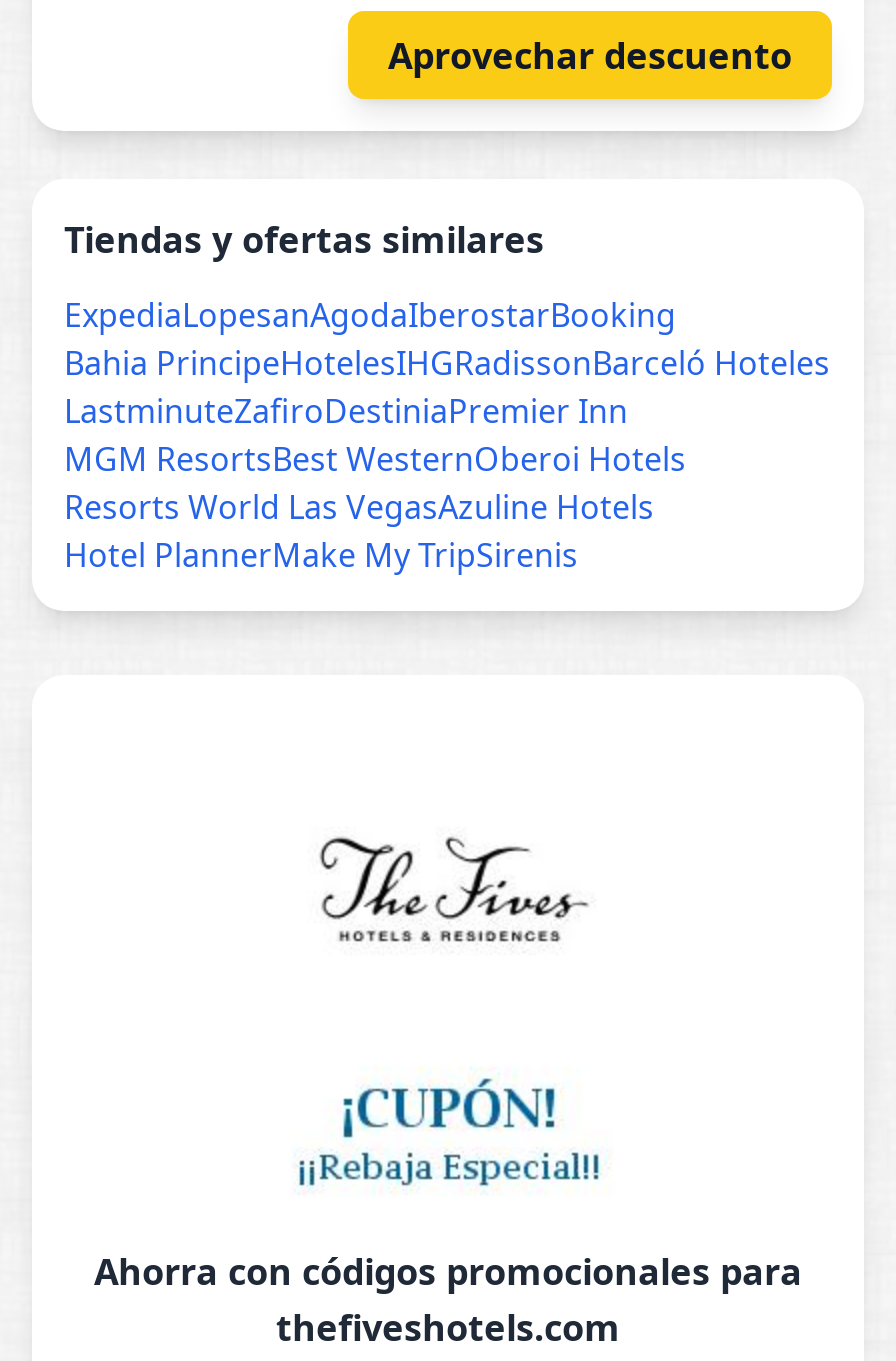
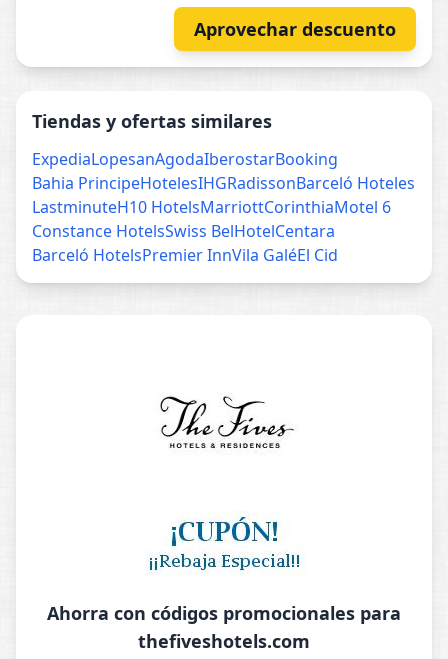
- LastminuteZafiroDestiniaPremier Inn
- MGM ResortsBest WesternOberoi Hotels
- Resorts World Las VegasAzuline Hotels
- Hotel PlannerMake My TripSirenis
+ LastminuteH10 HotelsMarriottCorinthiaMotel 6
+ Constance HotelsSwiss BelHotelCentara
+ Barceló HotelsPremier InnVila GaléEl Cid
